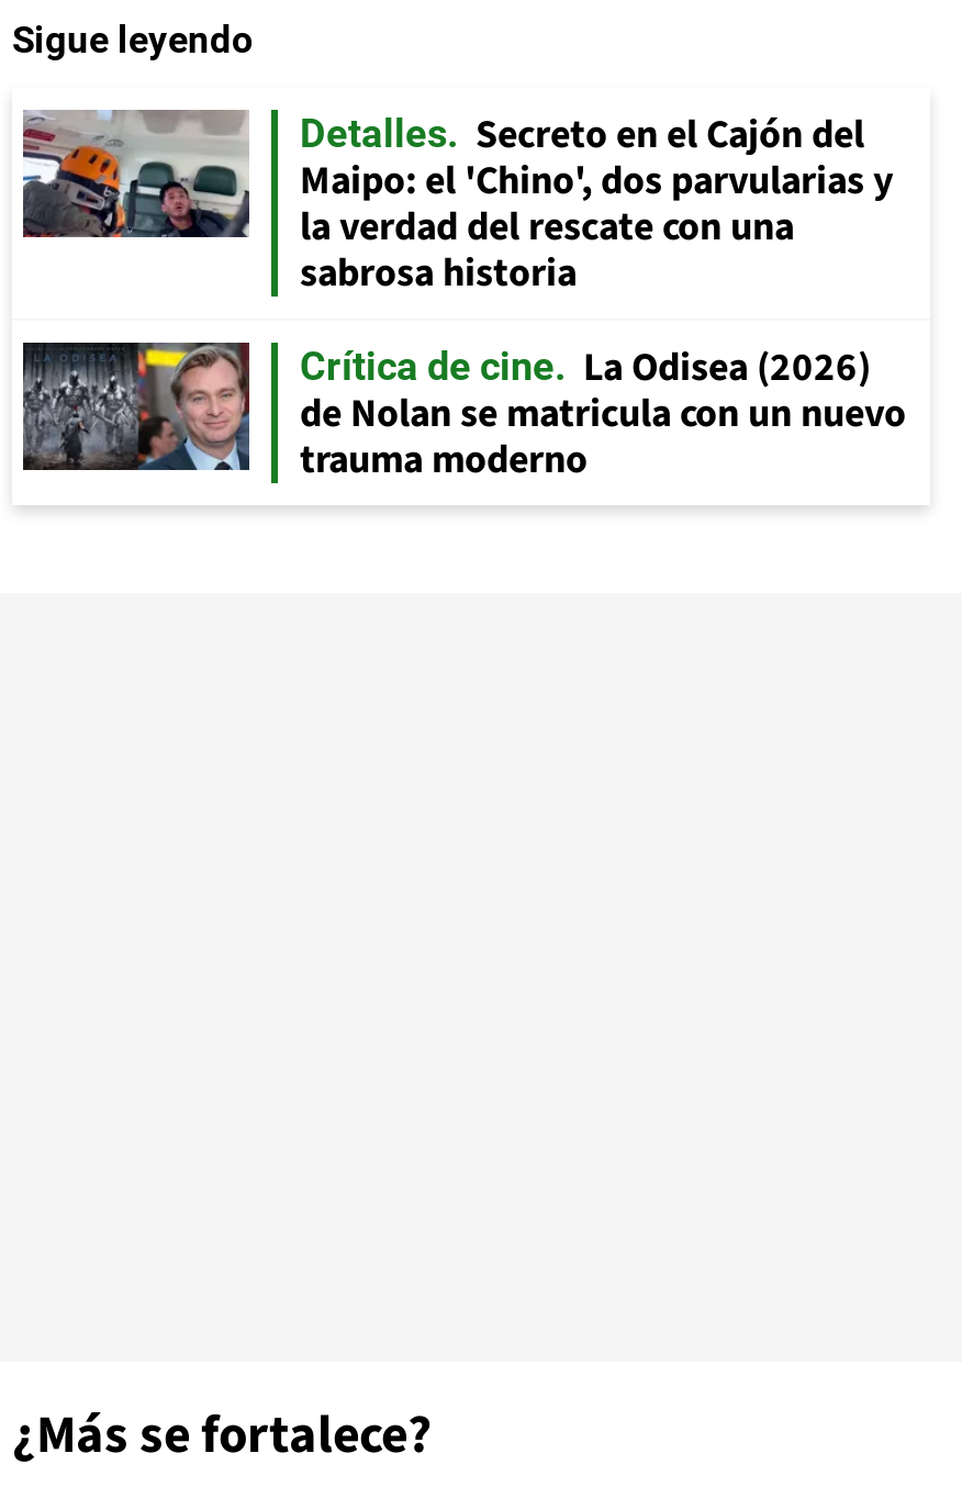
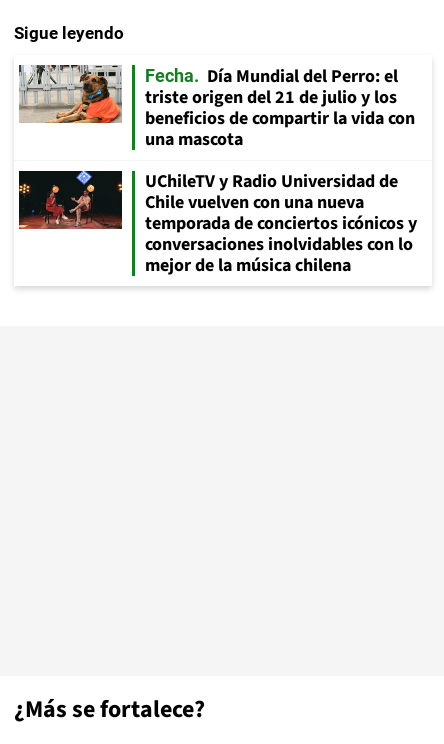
- [image]
- Detalles
- Secreto en el Cajón del
- Maipo: el 'Chino', dos parvularias y
- la verdad del rescate con una
- sabrosa historia
+ [image]
+ Fecha
+ Día Mundial del Perro: el
+ triste origen del 21 de julio y los
+ beneficios de compartir la vida con
+ una mascota

- [image]
- Crítica de cine
- La Odisea (2026)
- de Nolan se matricula con un nuevo
- trauma moderno
+ [image]
+ UChileTV y Radio Universidad de
+ Chile vuelven con una nueva
+ temporada de conciertos icónicos y
+ conversaciones inolvidables con lo
+ mejor de la música chilena
